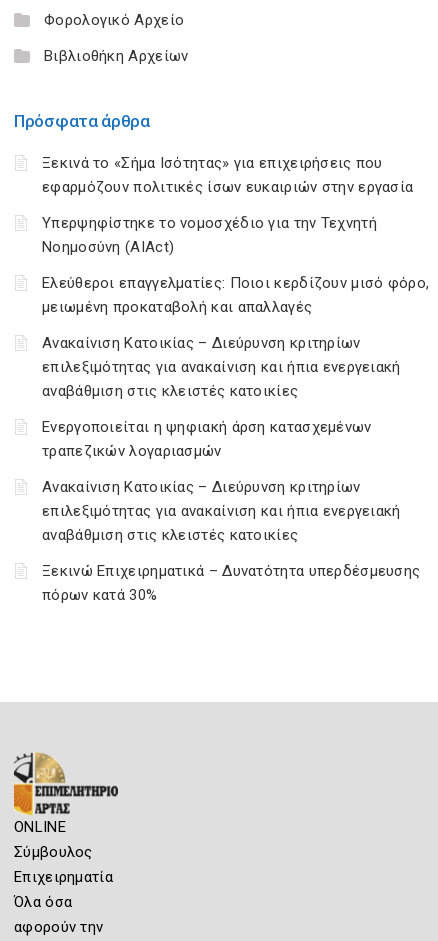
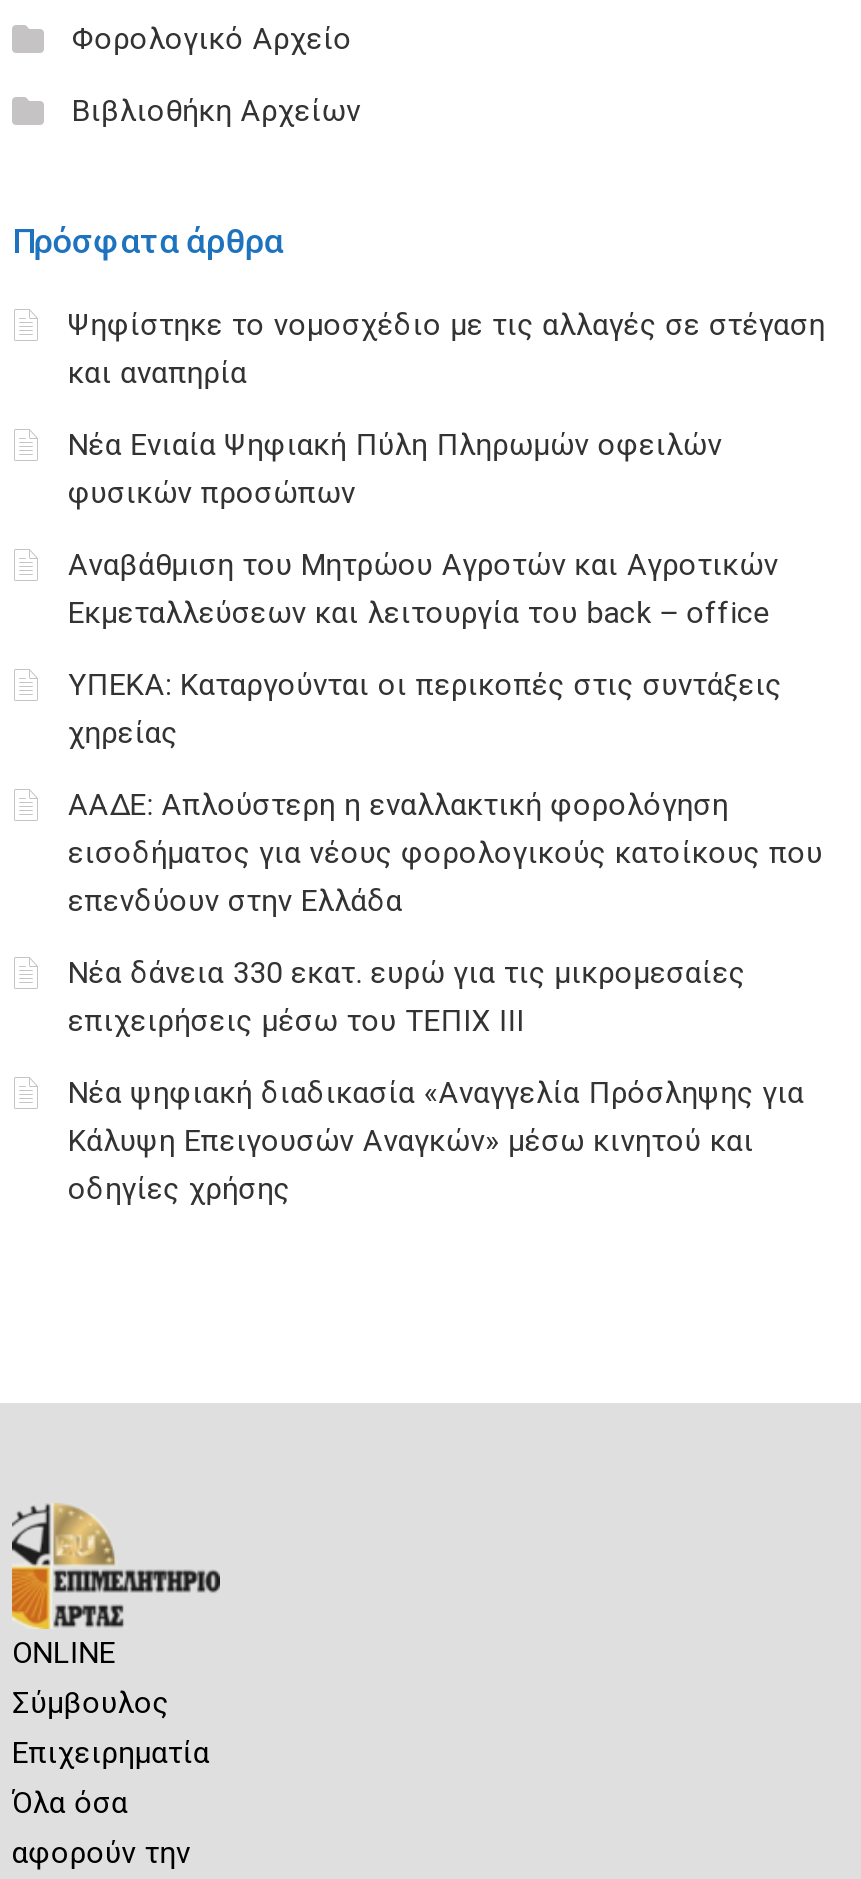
- Ξεκινά το «Σήμα Ισότητας» για επιχειρήσεις που
- εφαρμόζουν πολιτικές ίσων ευκαιριών στην εργασία
+ Ψηφίστηκε το νομοσχέδιο με τις αλλαγές σε στέγαση
+ και αναπηρία

- Υπερψηφίστηκε το νομοσχέδιο για την Τεχνητή
- Νοημοσύνη (AIAct)
+ Νέα Ενιαία Ψηφιακή Πύλη Πληρωμών οφειλών
+ φυσικών προσώπων

- Ελεύθεροι επαγγελματίες: Ποιοι κερδίζουν μισό φόρο,
- μειωμένη προκαταβολή και απαλλαγές
+ Αναβάθμιση του Μητρώου Αγροτών και Αγροτικών
+ Εκμεταλλεύσεων και λειτουργία του back – office

- Ανακαίνιση Κατοικίας – Διεύρυνση κριτηρίων
- επιλεξιμότητας για ανακαίνιση και ήπια ενεργειακή
- αναβάθμιση στις κλειστές κατοικίες
+ ΥΠΕΚΑ: Καταργούνται οι περικοπές στις συντάξεις
+ χηρείας

- Ενεργοποιείται η ψηφιακή άρση κατασχεμένων
- τραπεζικών λογαριασμών
+ ΑΑΔΕ: Απλούστερη η εναλλακτική φορολόγηση
+ εισοδήματος για νέους φορολογικούς κατοίκους που
+ επενδύουν στην Ελλάδα

- Ανακαίνιση Κατοικίας – Διεύρυνση κριτηρίων
- επιλεξιμότητας για ανακαίνιση και ήπια ενεργειακή
- αναβάθμιση στις κλειστές κατοικίες
+ Νέα δάνεια 330 εκατ. ευρώ για τις μικρομεσαίες
+ επιχειρήσεις μέσω του ΤΕΠΙΧ ΙΙΙ

- Ξεκινώ Επιχειρηματικά – Δυνατότητα υπερδέσμευσης
- πόρων κατά 30%
+ Νέα ψηφιακή διαδικασία «Αναγγελία Πρόσληψης για
+ Κάλυψη Επειγουσών Αναγκών» μέσω κινητού και
+ οδηγίες χρήσης
